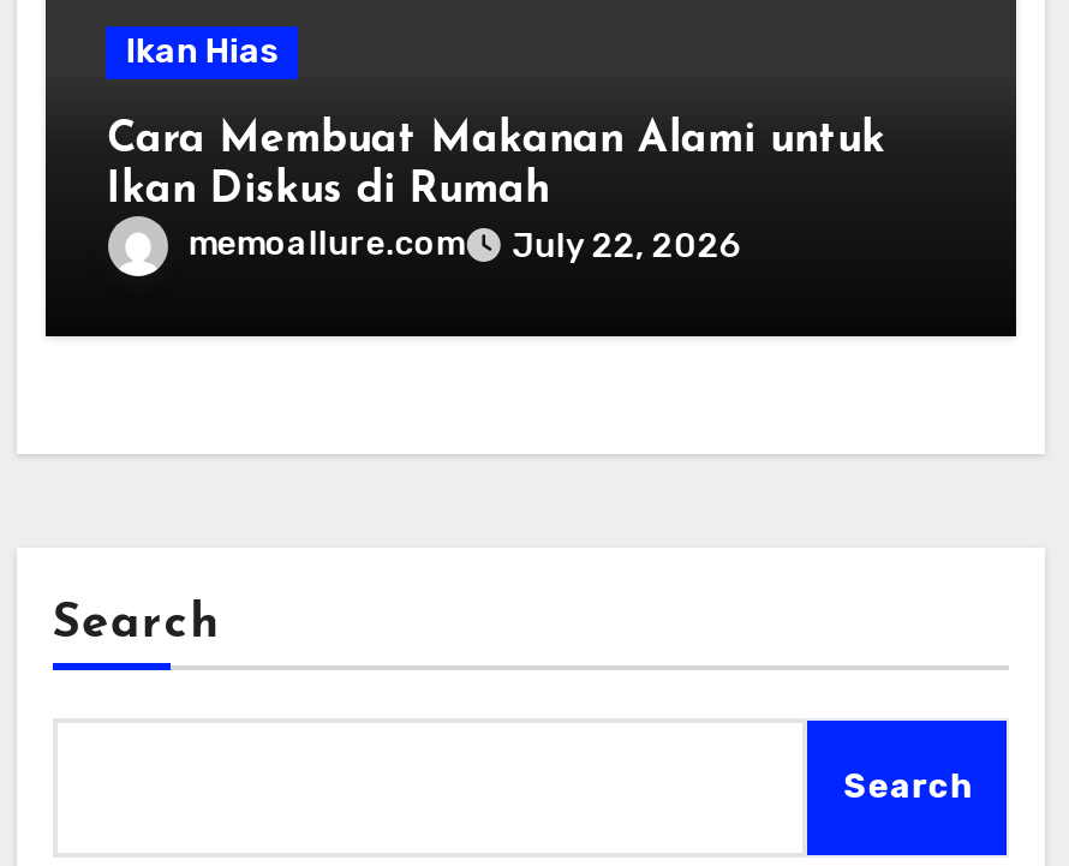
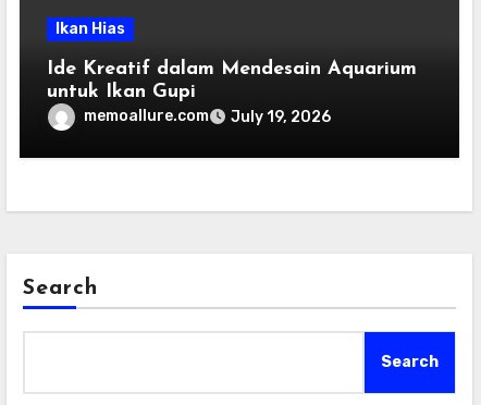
- Cara Membuat Makanan Alami untuk
- Ikan Diskus di Rumah
+ Ide Kreatif dalam Mendesain Aquarium
+ untuk Ikan Gupi

- memoallure.com July 22, 2026
+ memoallure.com July 19, 2026
